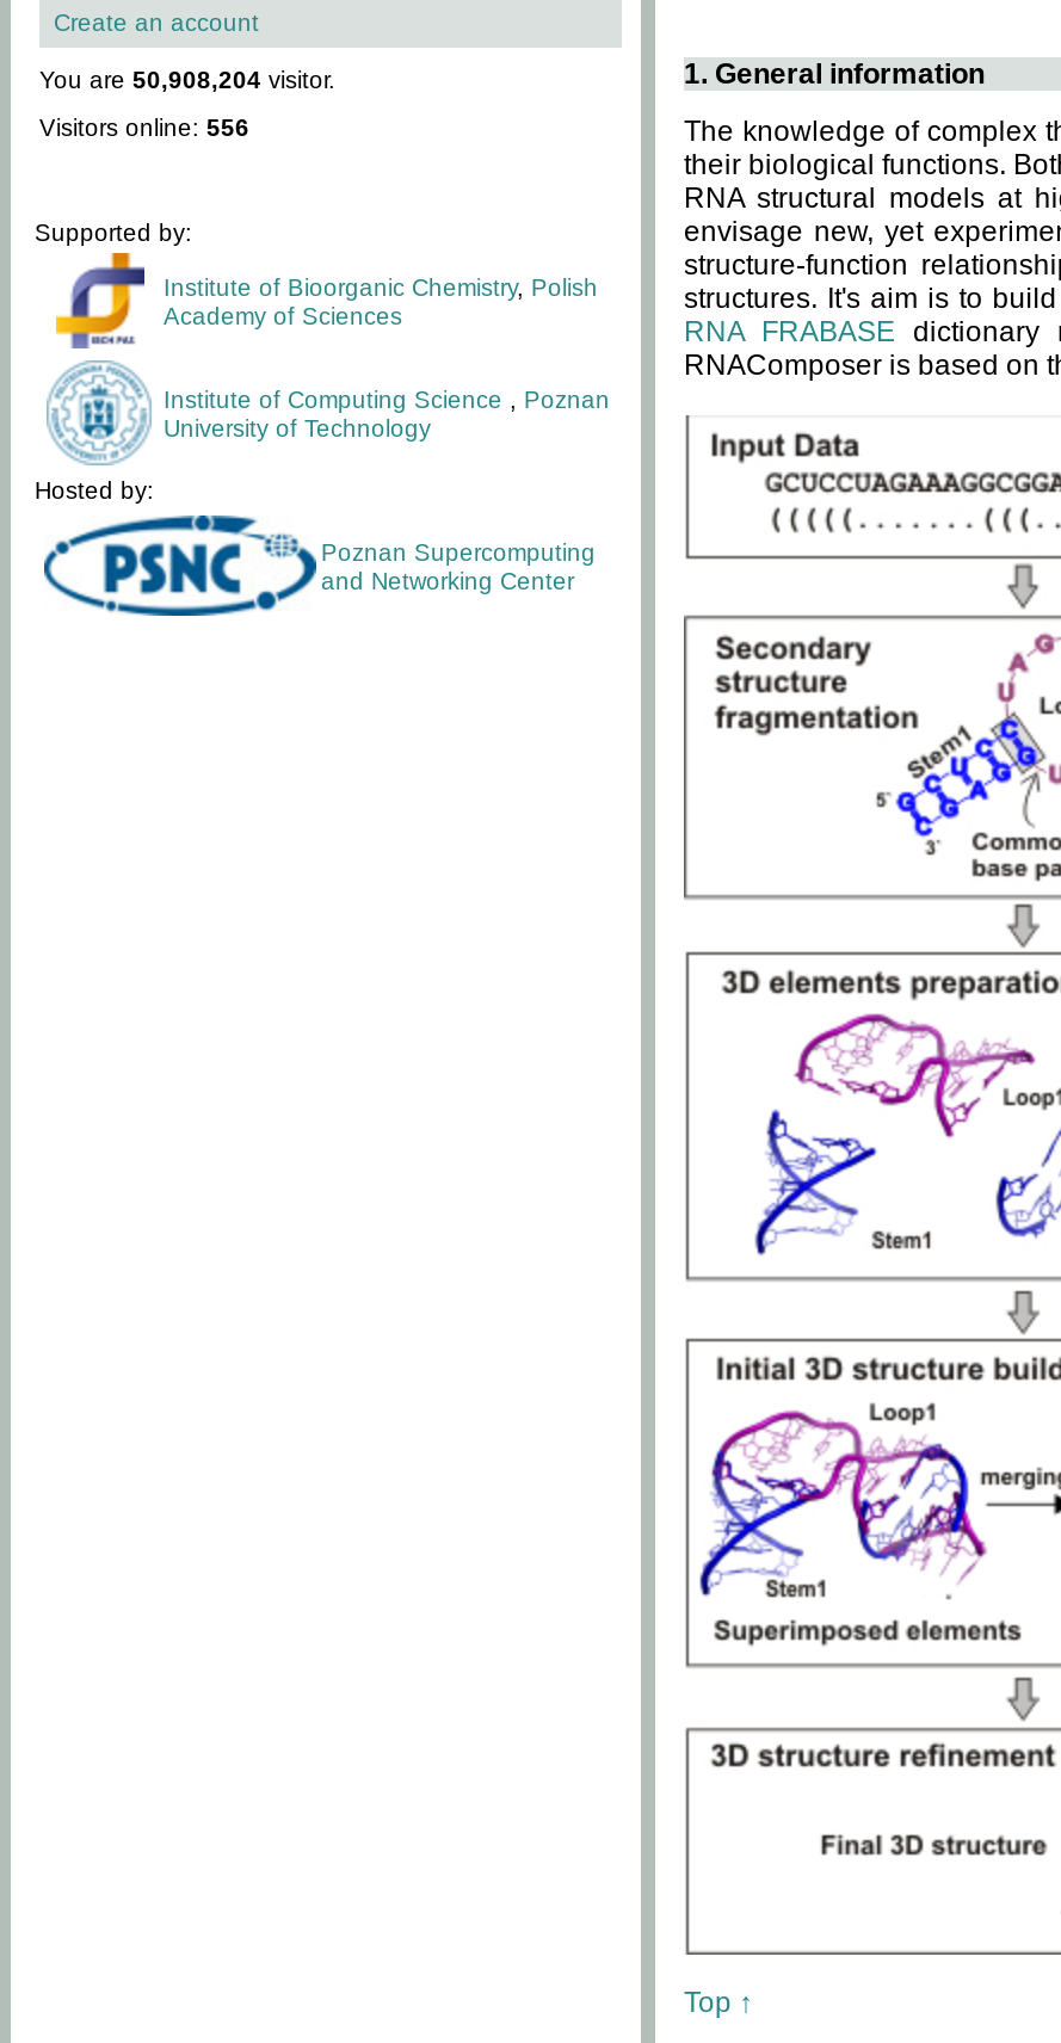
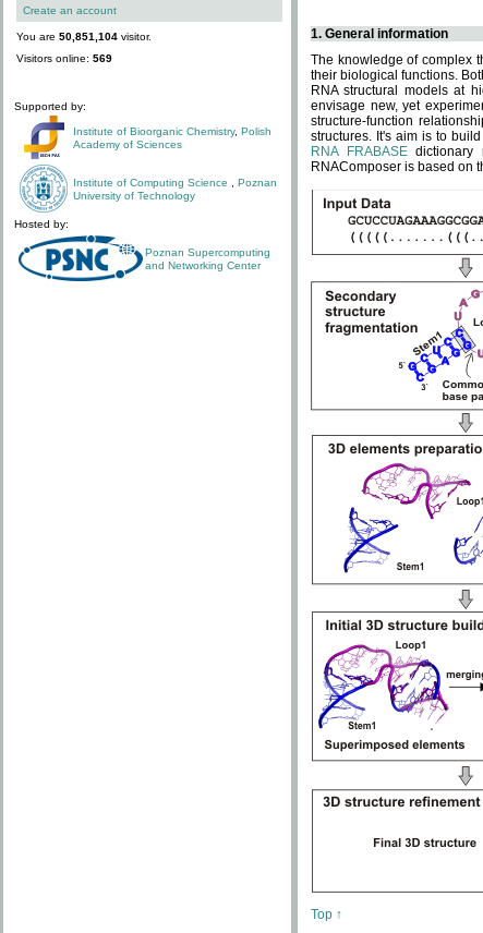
- You are 50,908,204 visitor.
+ You are 50,851,104 visitor.

- Visitors online: 556
+ Visitors online: 569
